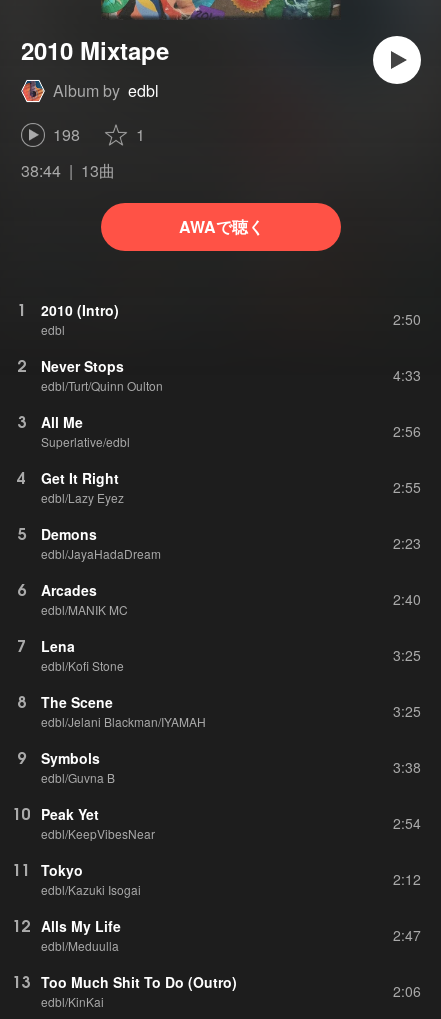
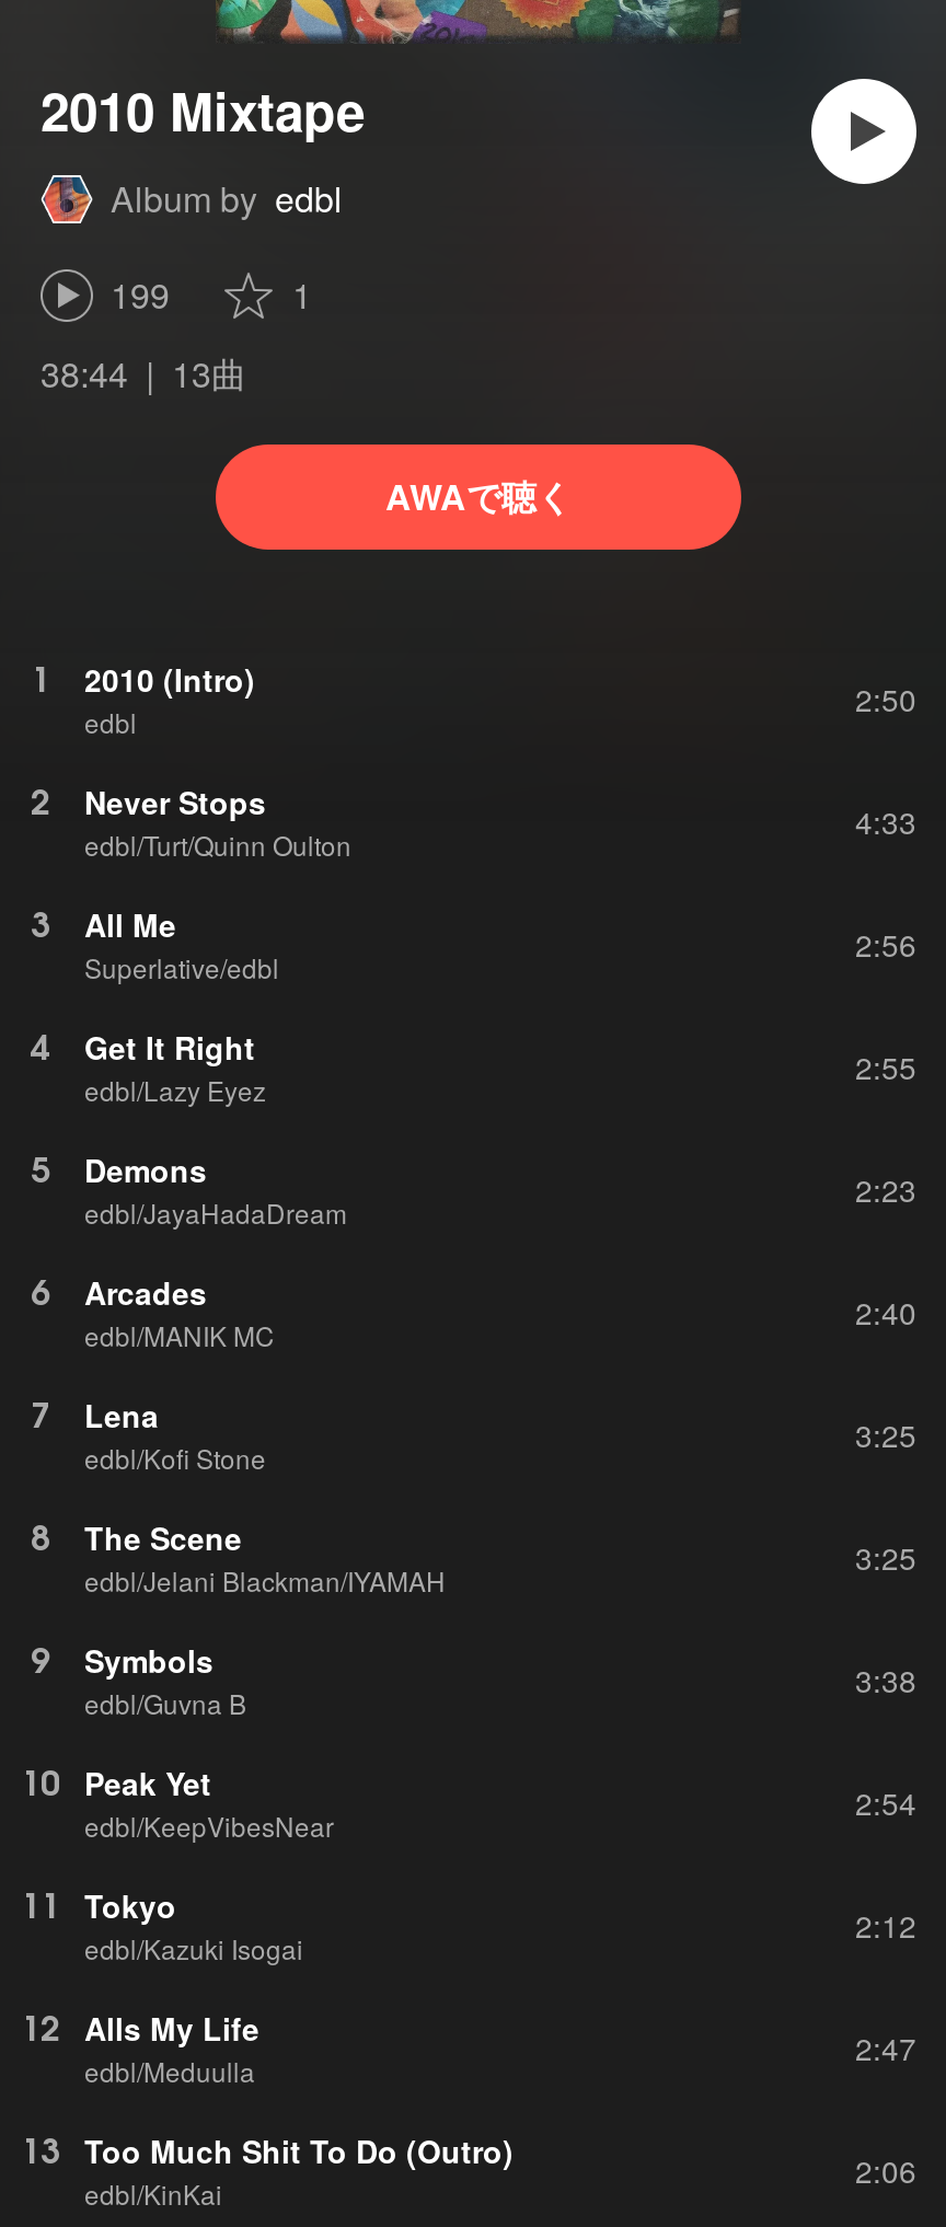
- 198
+ 199
